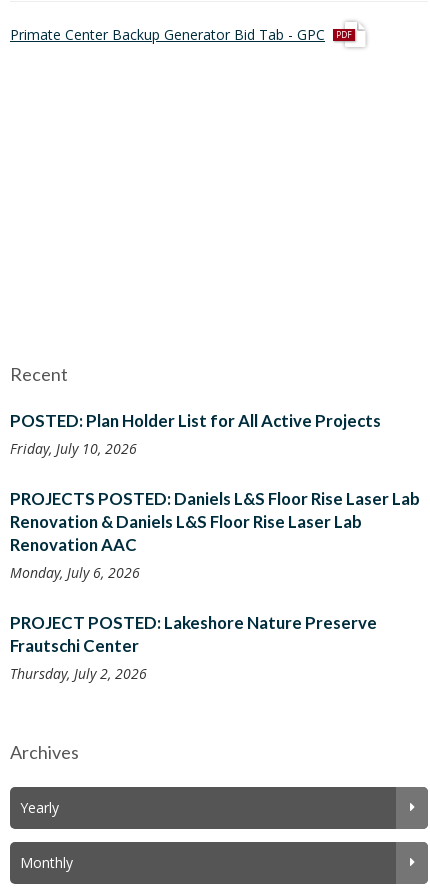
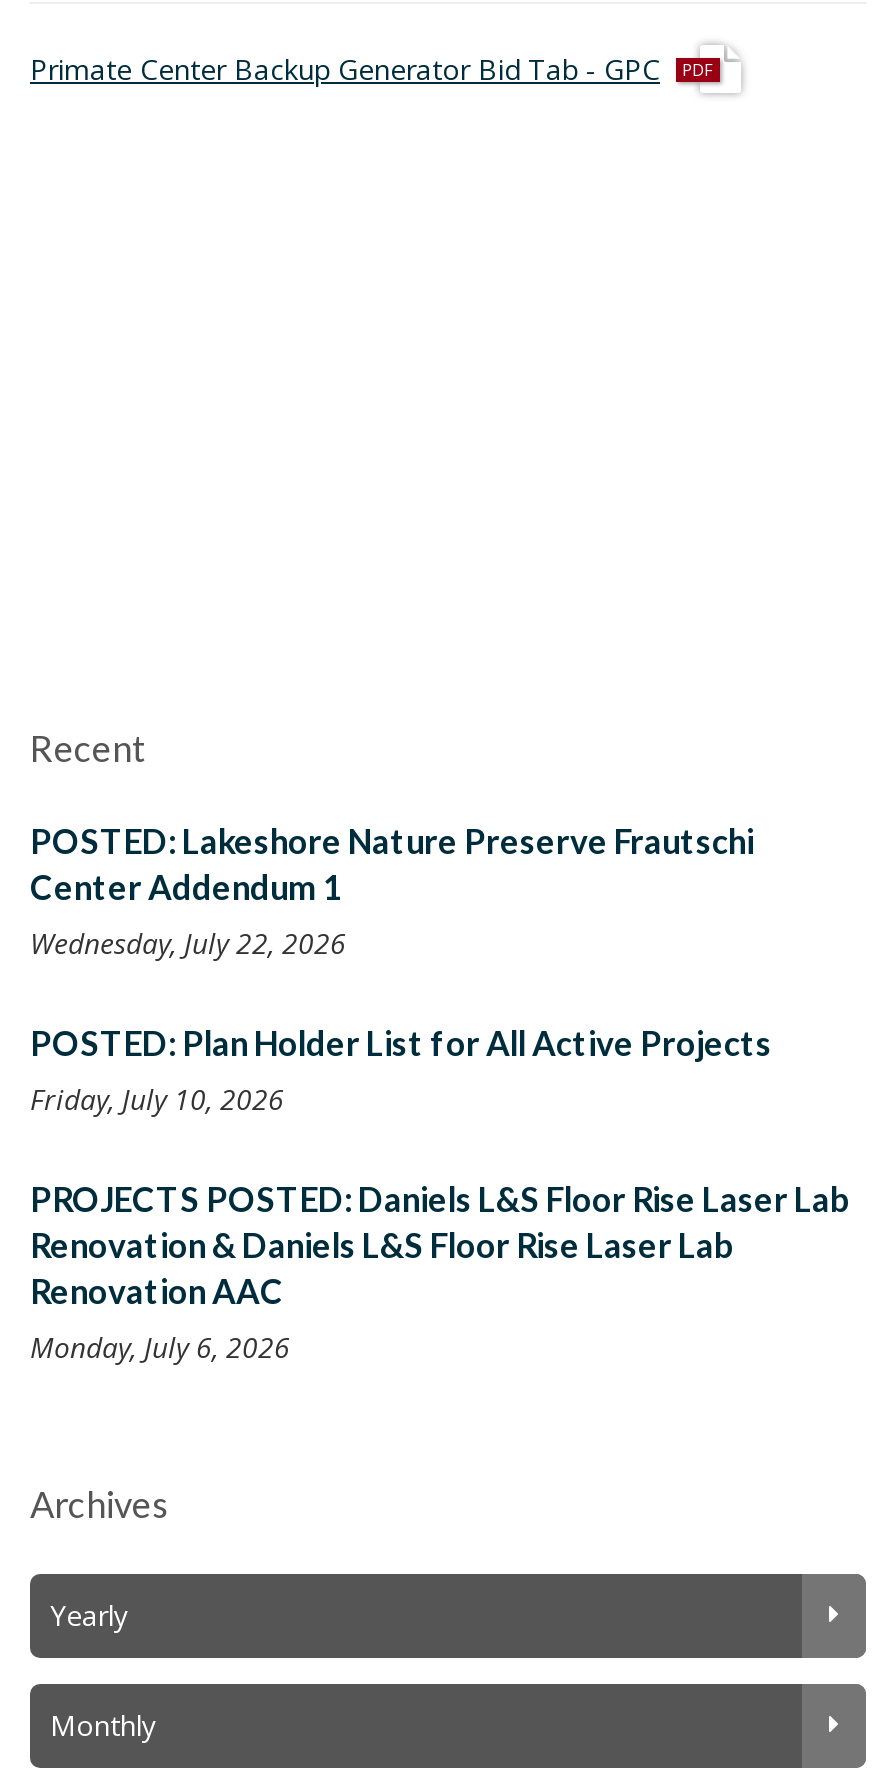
+ POSTED: Lakeshore Nature Preserve Frautschi
+ Center Addendum 1
+ Wednesday, July 22, 2026

moved down: POSTED: Plan Holder List for All Active Projects | Friday, July 10, 2026 | PROJECTS POSTED: Daniels L&S Floor Rise Laser Lab | Renovation & Daniels L&S Floor Rise Laser Lab | Renovation AAC | Monday, July 6, 2026

- PROJECT POSTED: Lakeshore Nature Preserve
- Frautschi Center
- Thursday, July 2, 2026
